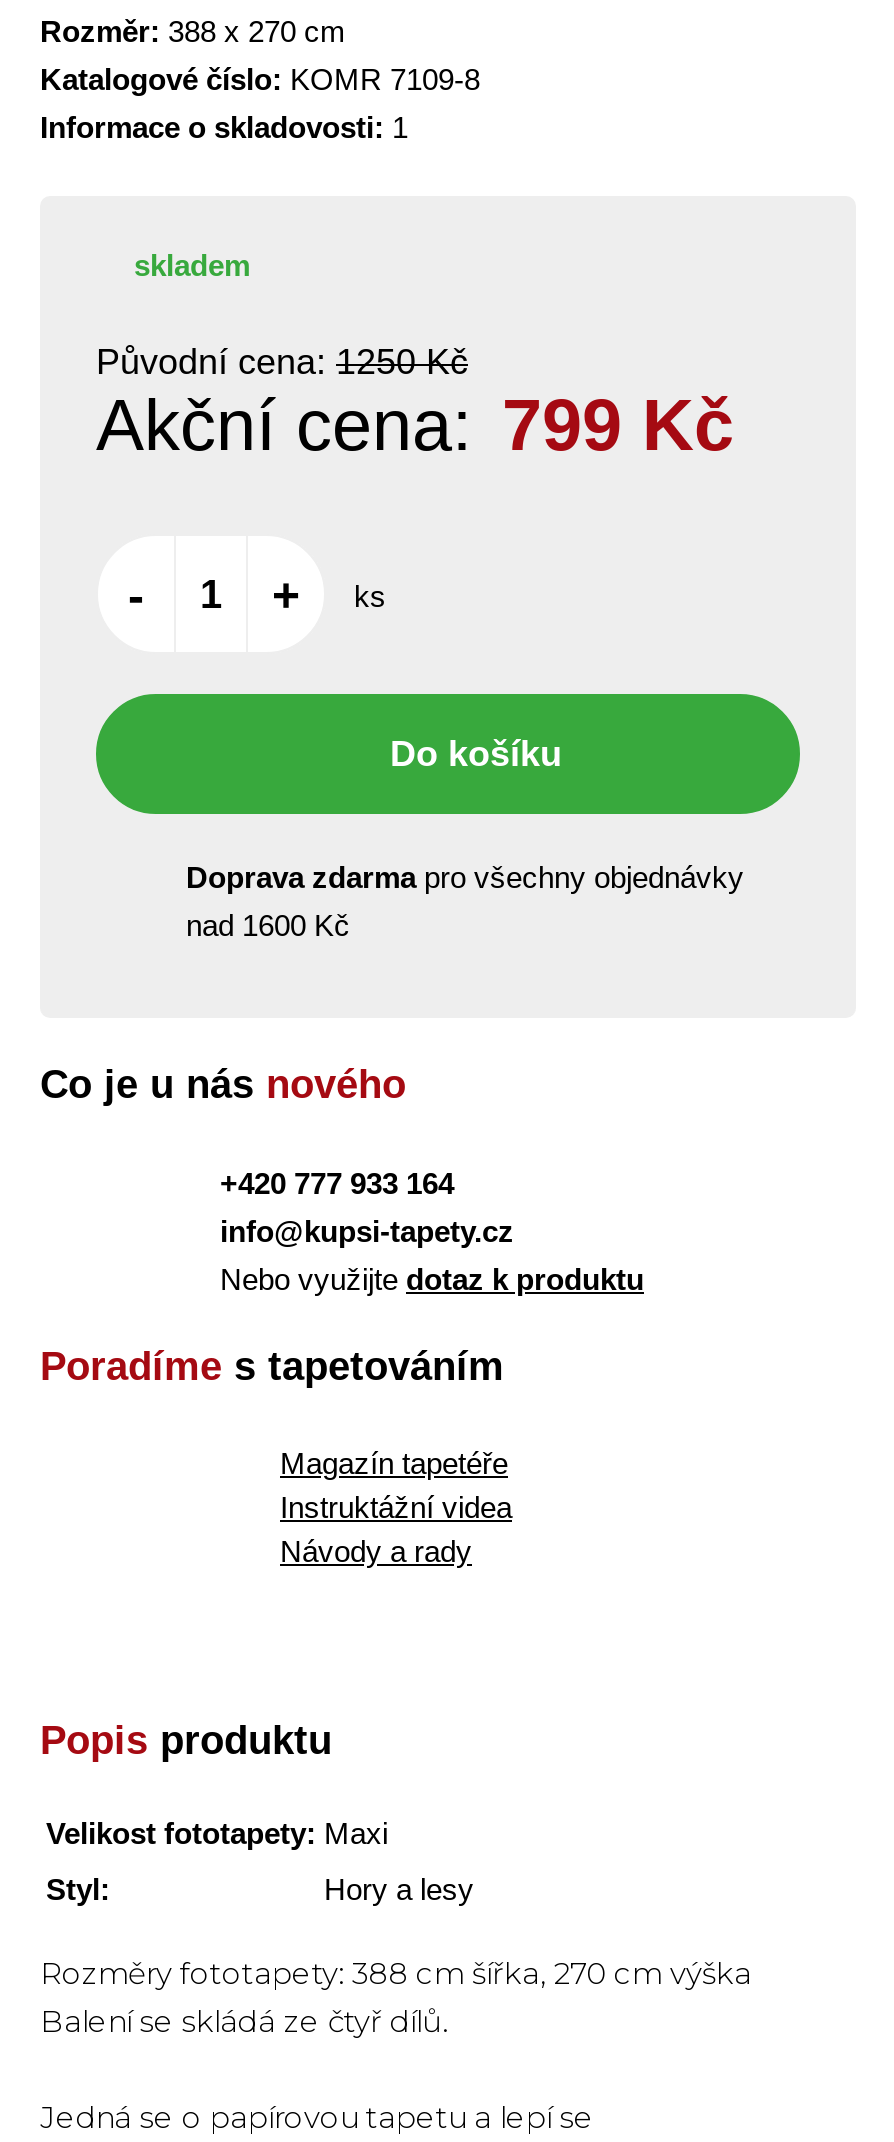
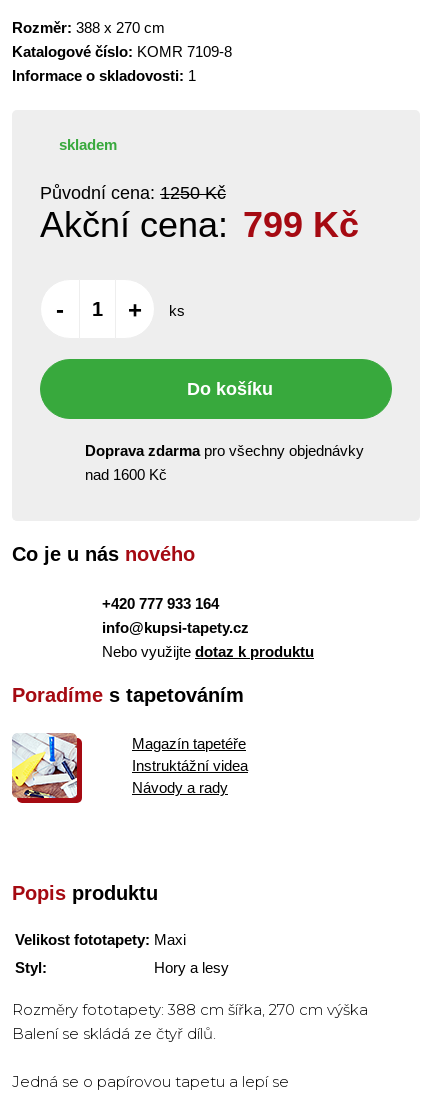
+ [image]
